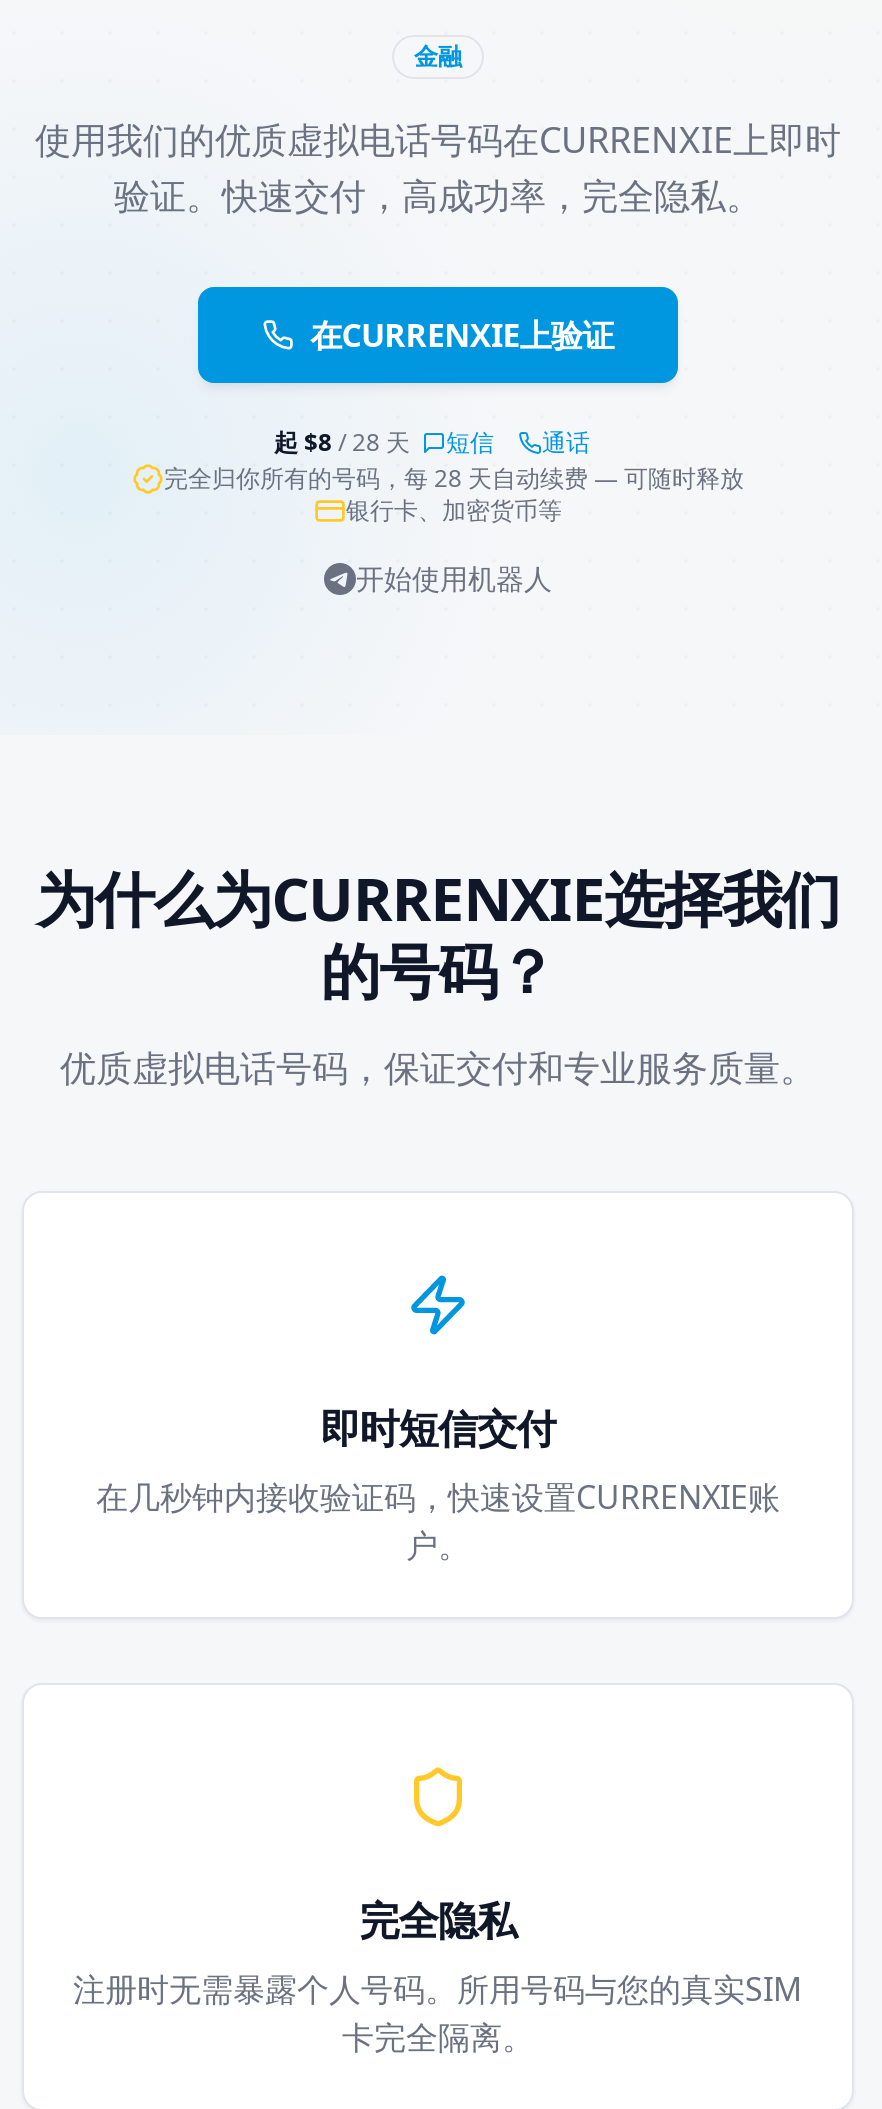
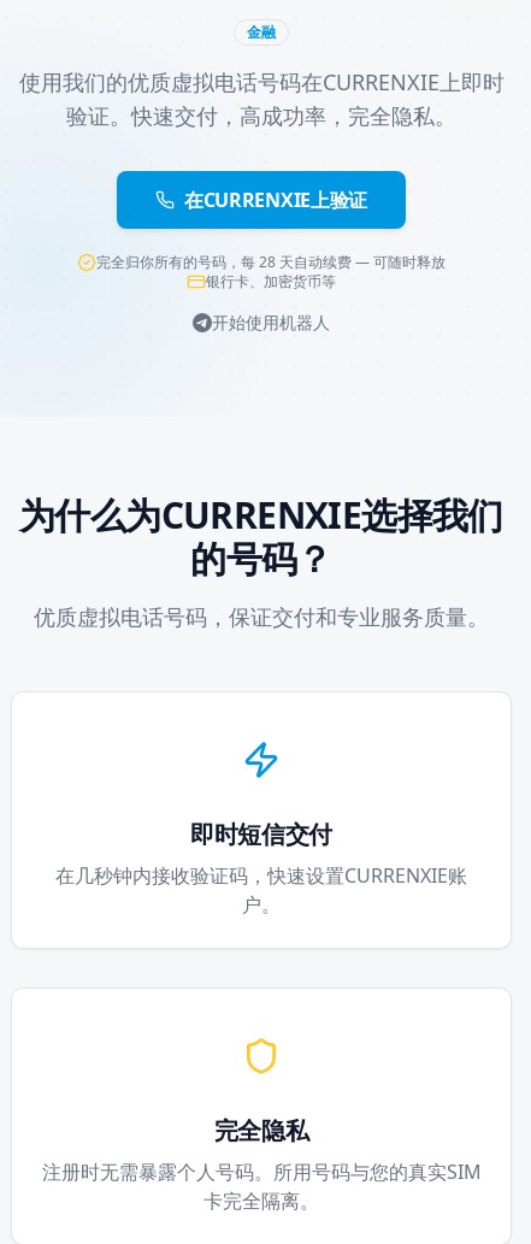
- 起$8 / 28 天
- 短信
- 通话
